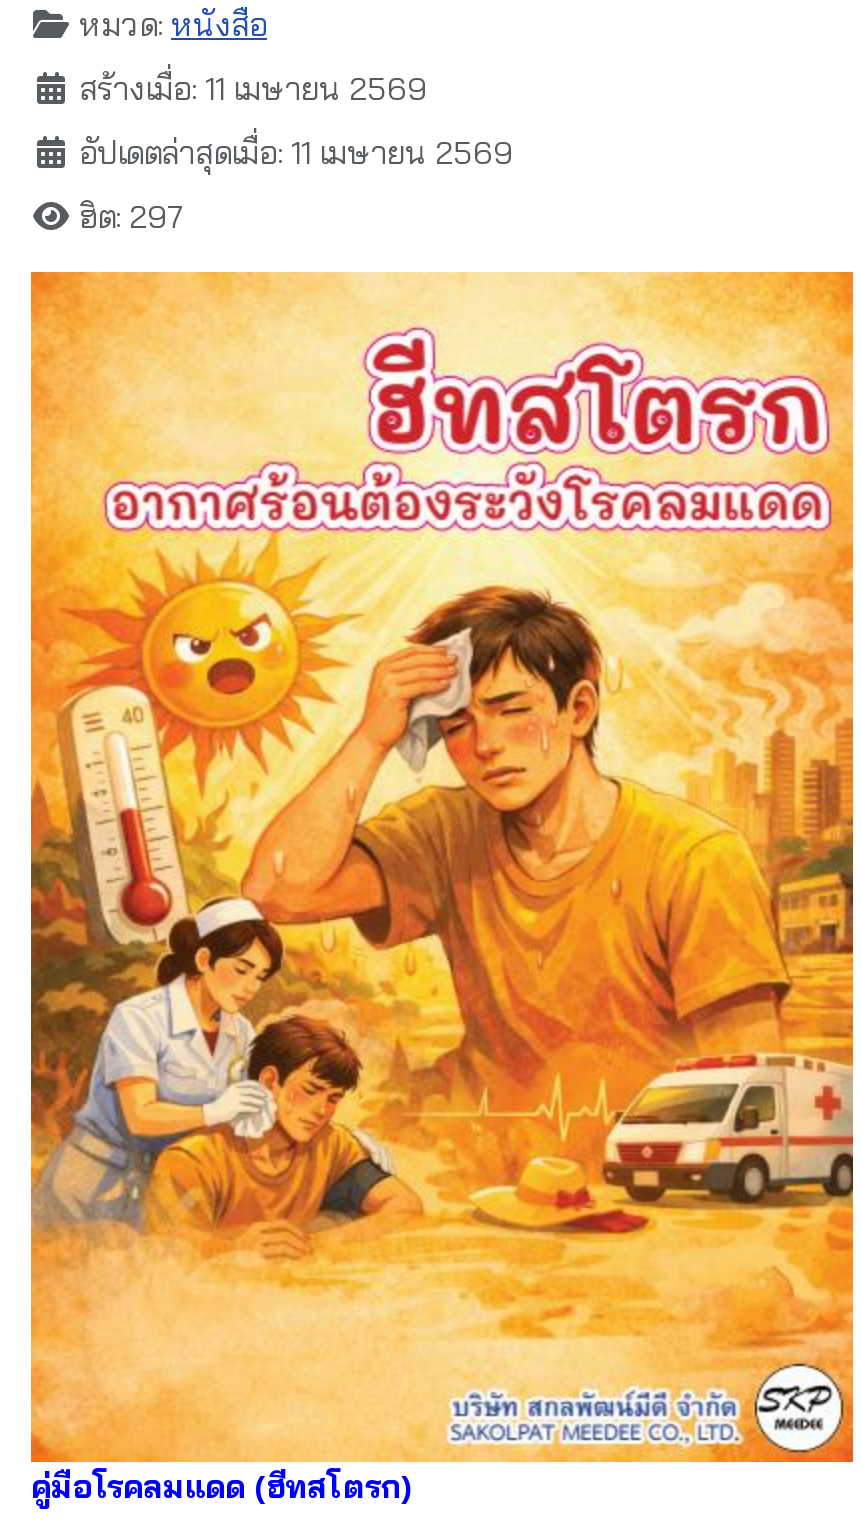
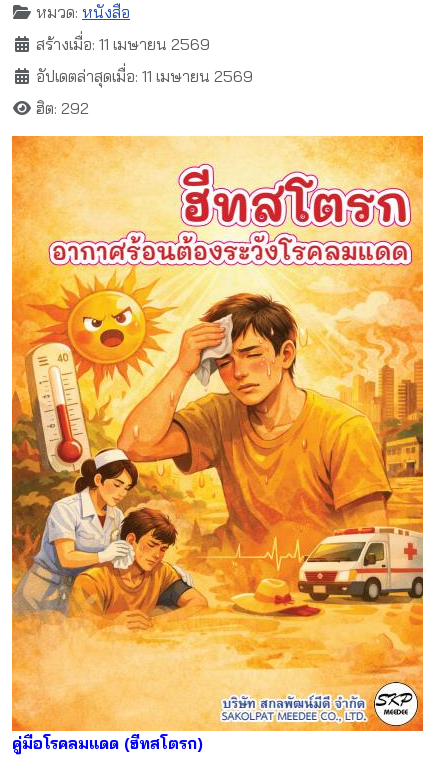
- ฮิต: 297
+ ฮิต: 292
